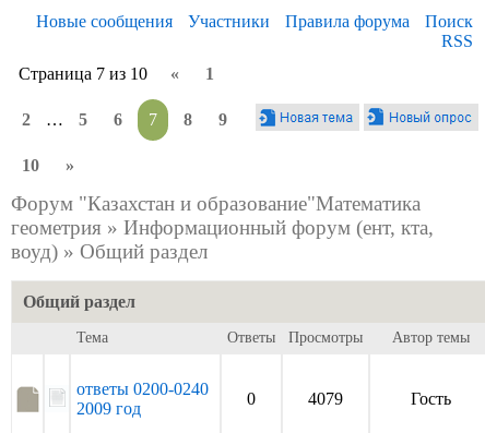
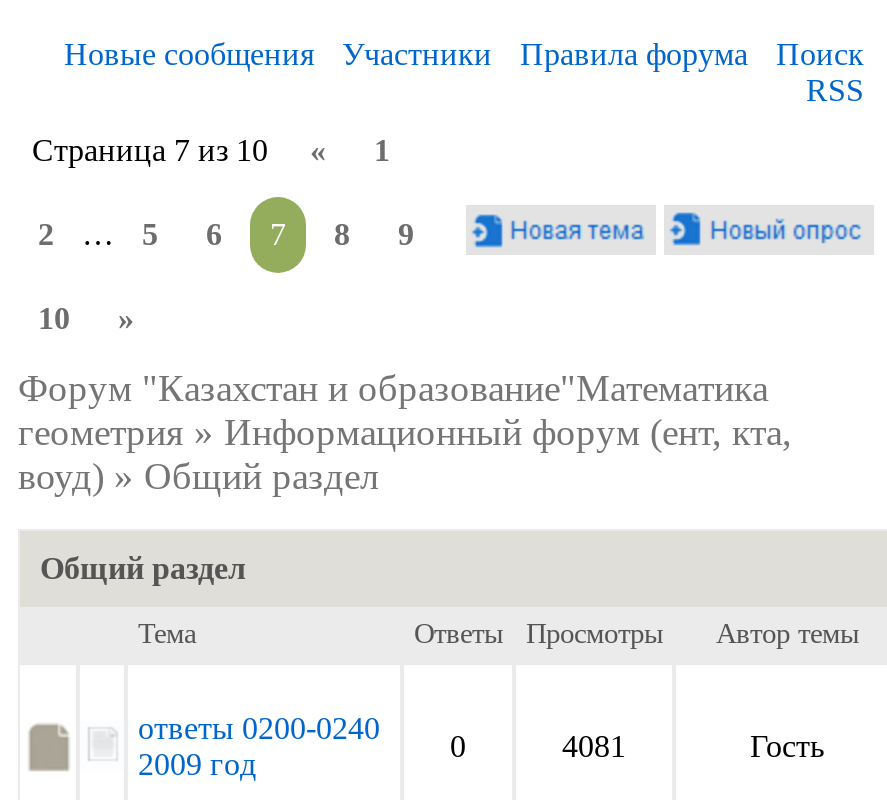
- 4079
+ 4081
